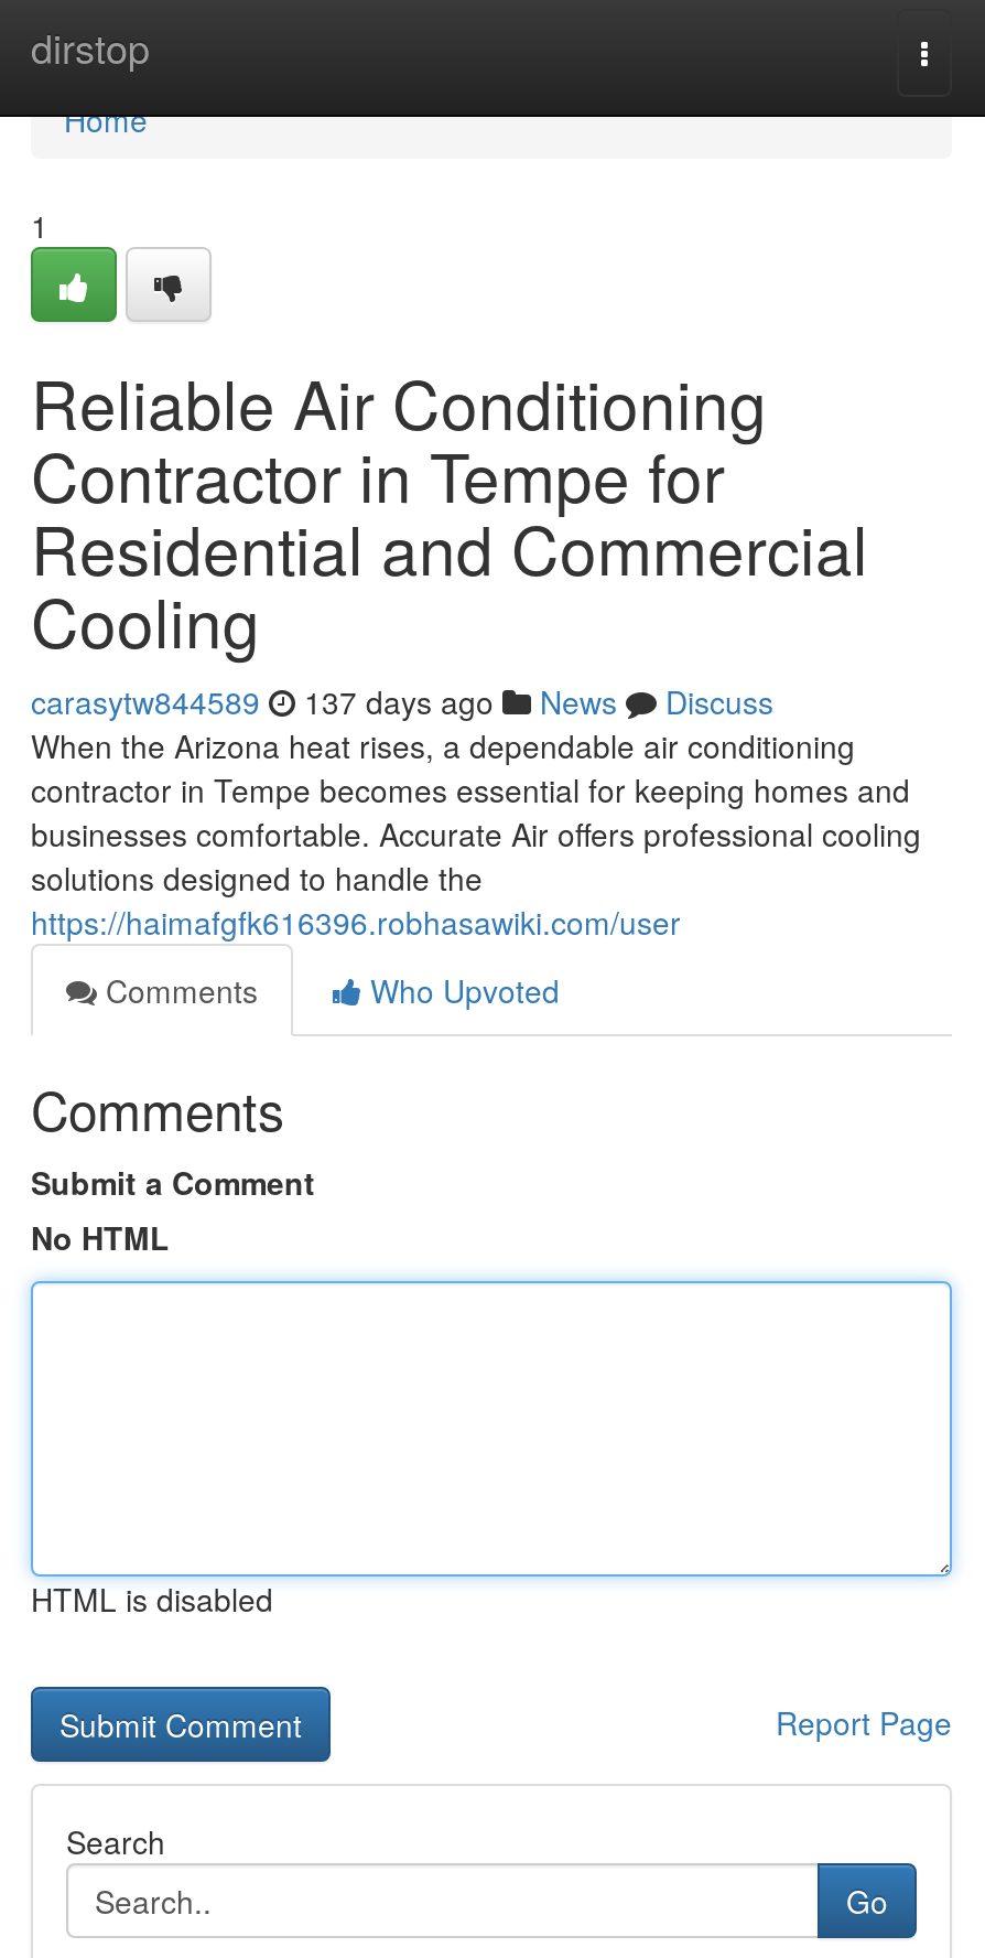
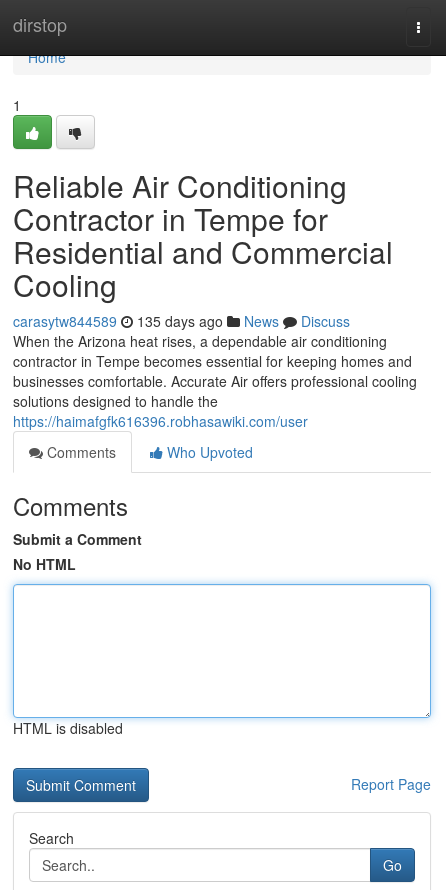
- carasytw844589 137 days ago News Discuss
+ carasytw844589 135 days ago News Discuss
